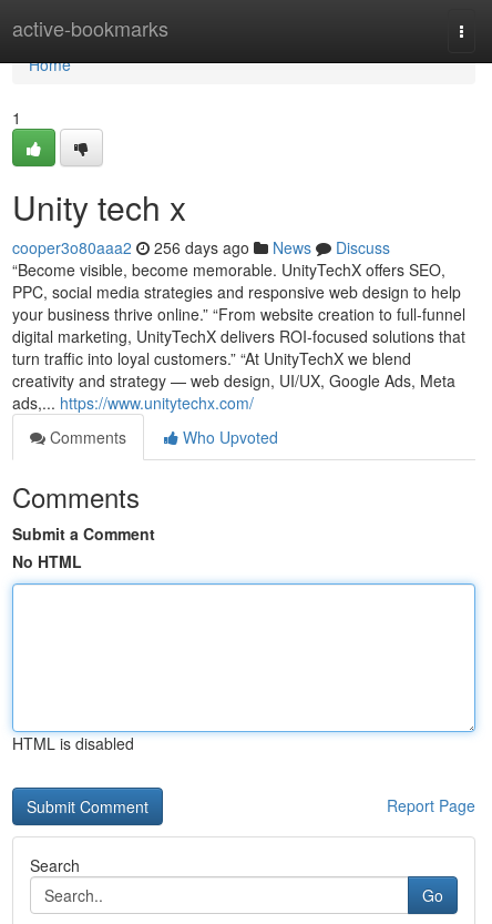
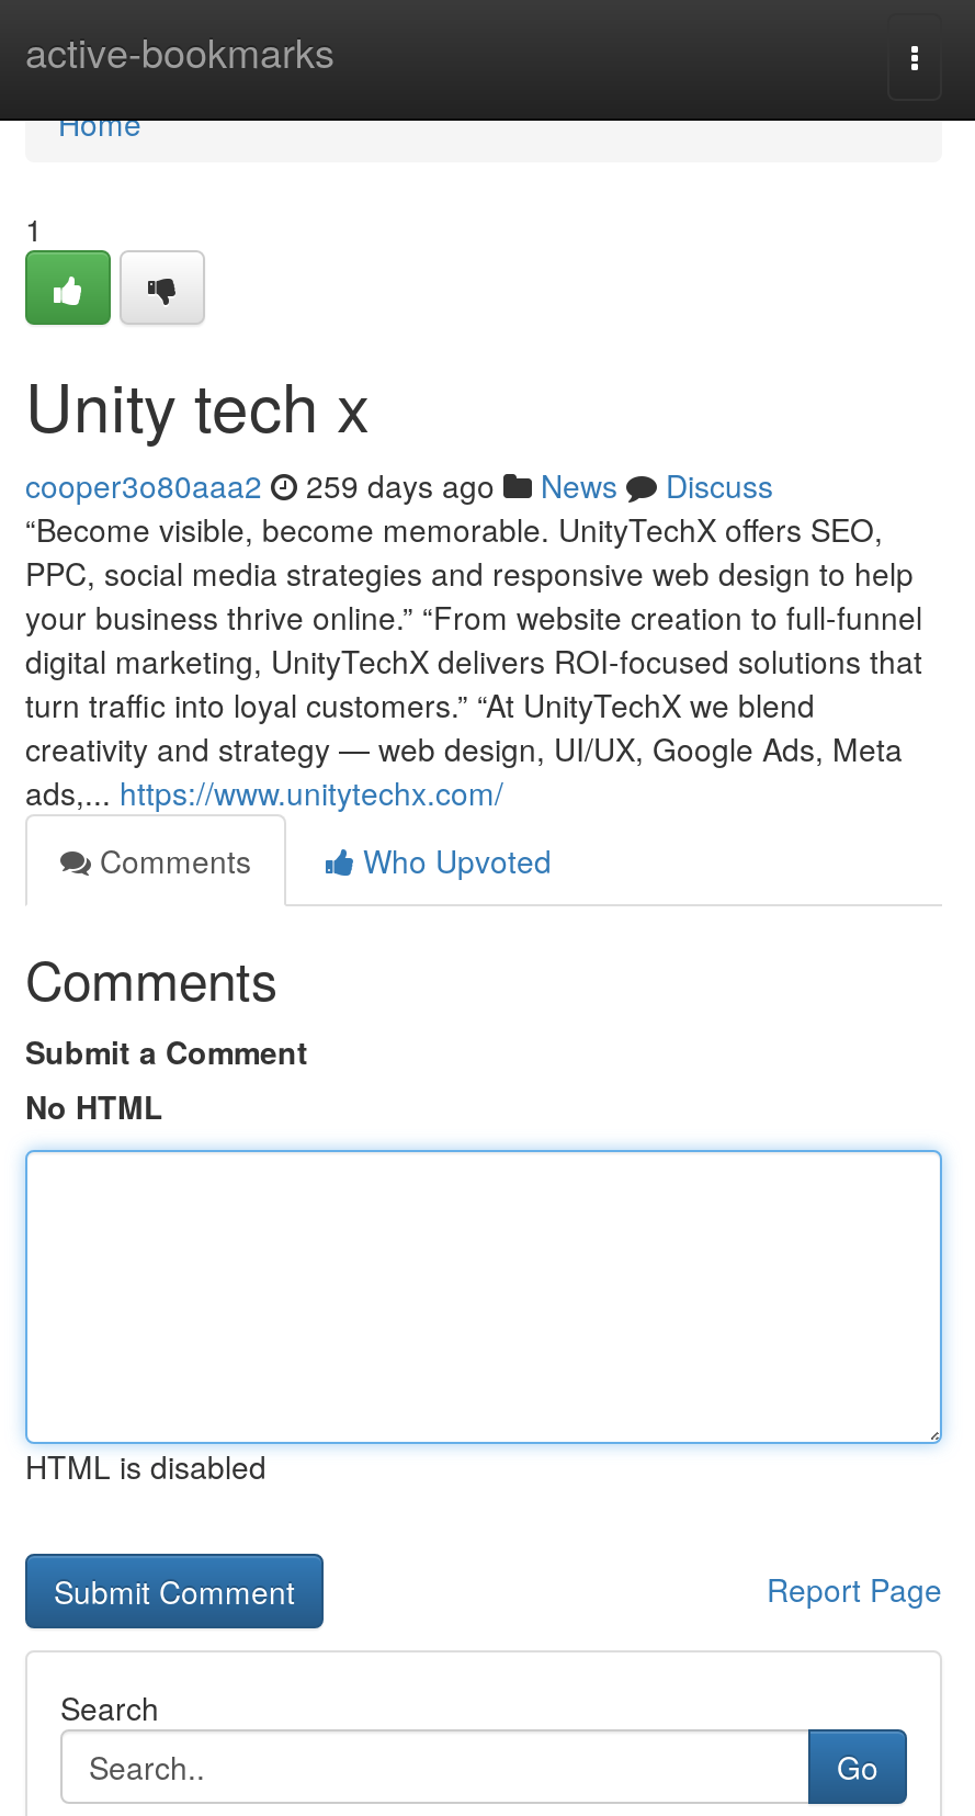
- cooper3o80aaa2 256 days ago News Discuss
+ cooper3o80aaa2 259 days ago News Discuss
